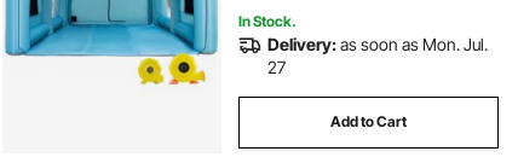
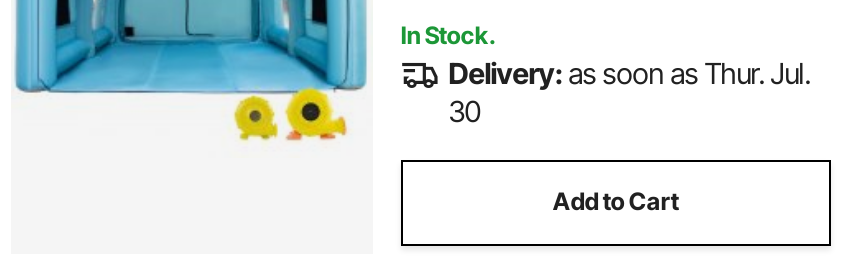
- Delivery: as soon as Mon. Jul.
+ Delivery: as soon as Thur. Jul.

- 27
+ 30
